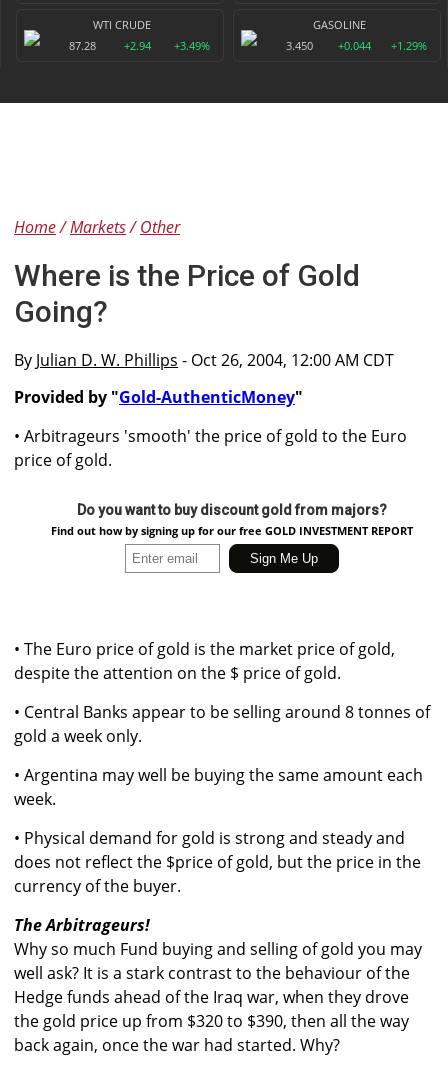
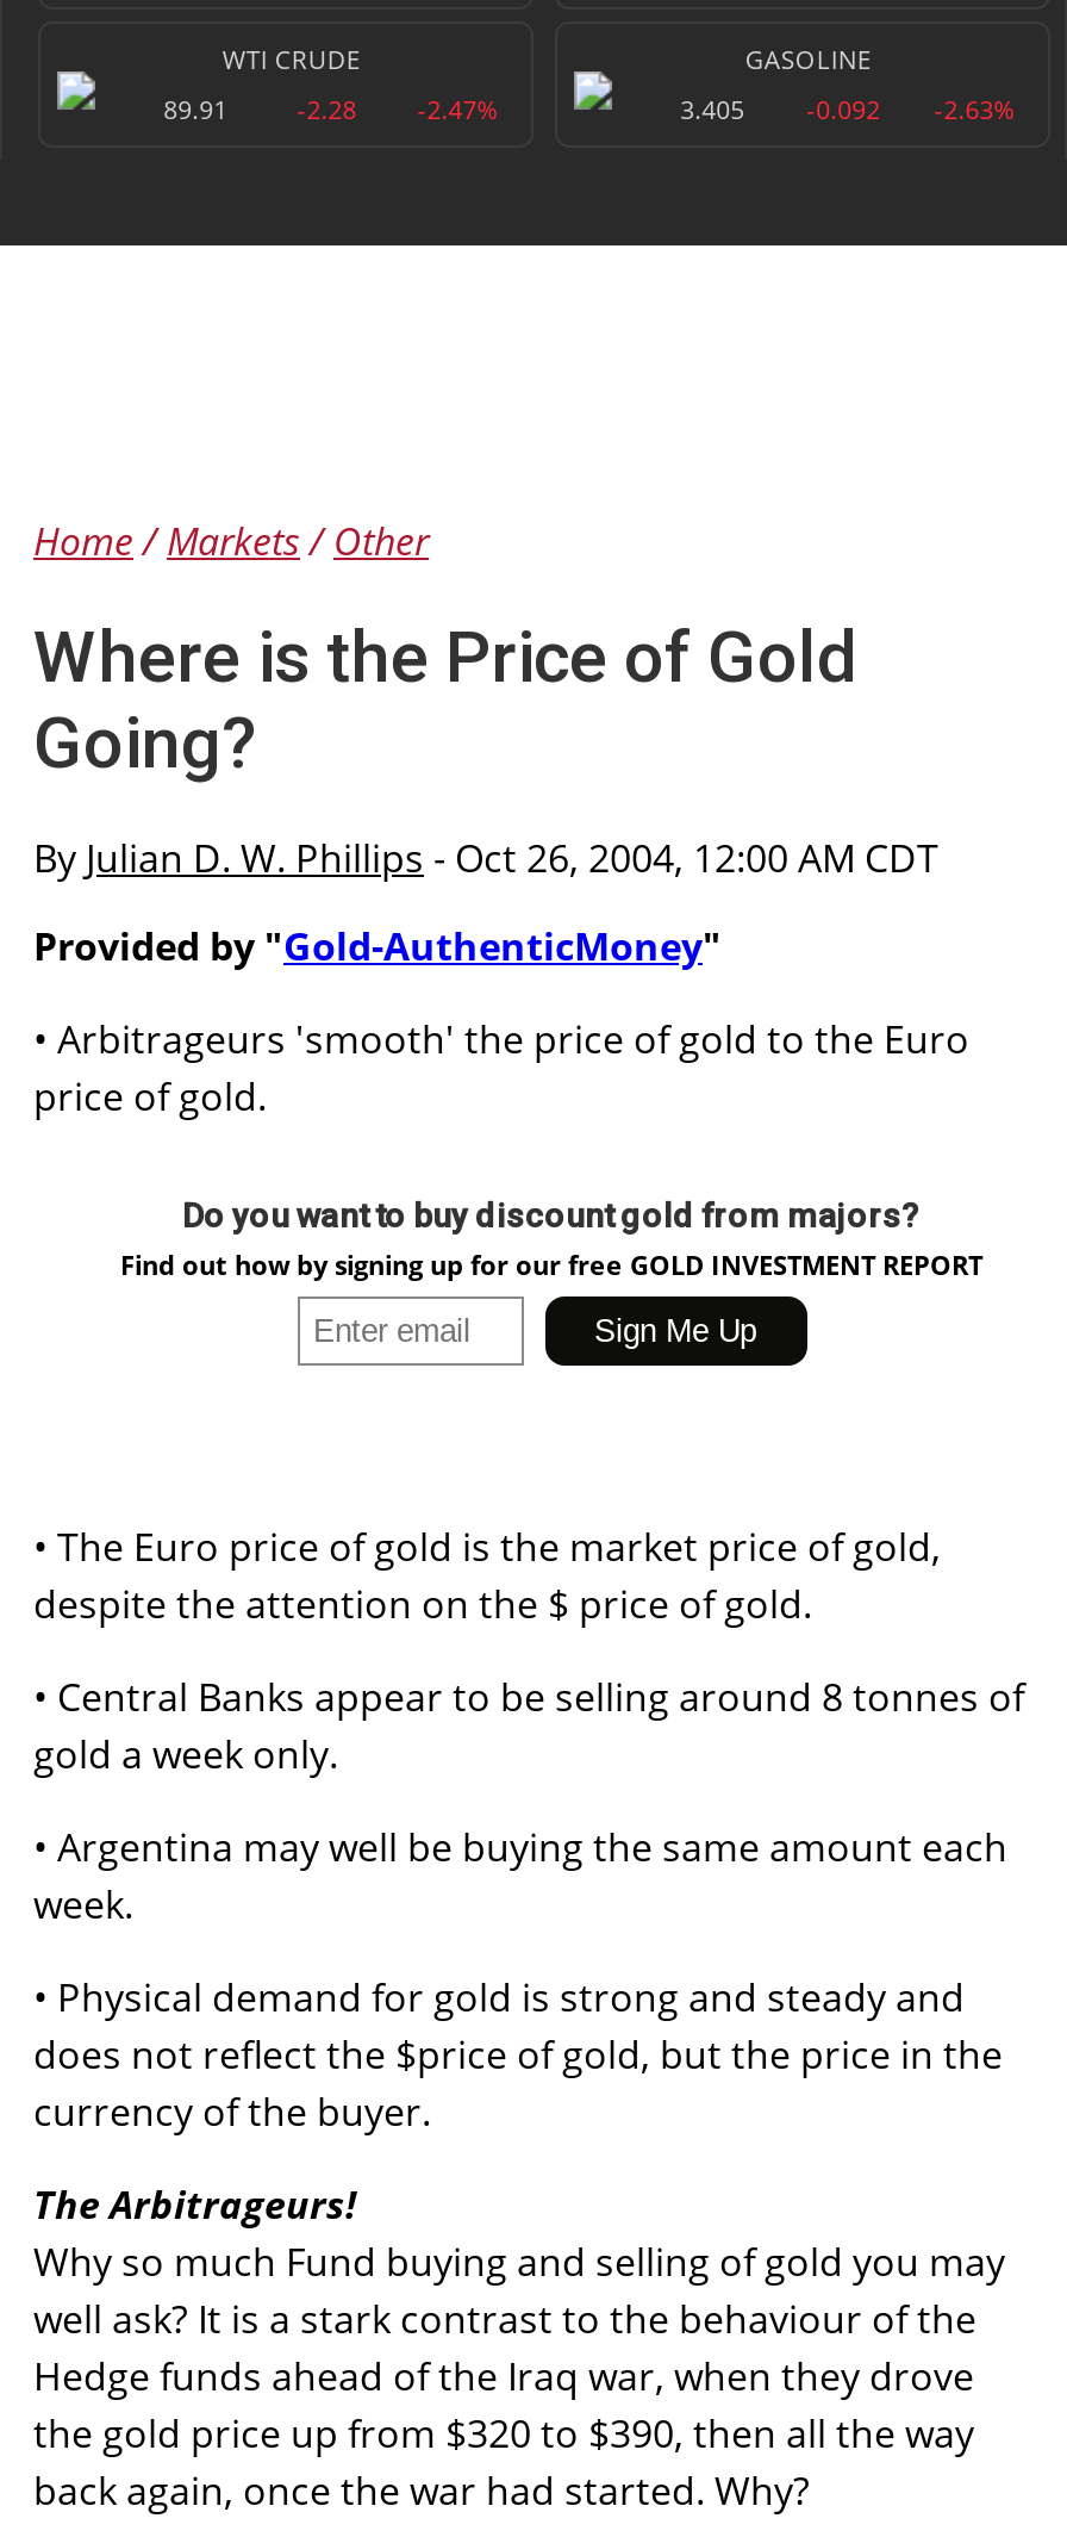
- 87.28
+ 89.91

- +2.94
+ -2.28

- +3.49%
+ -2.47%

- 3.450
+ 3.405

- +0.044
+ -0.092

- +1.29%
+ -2.63%
